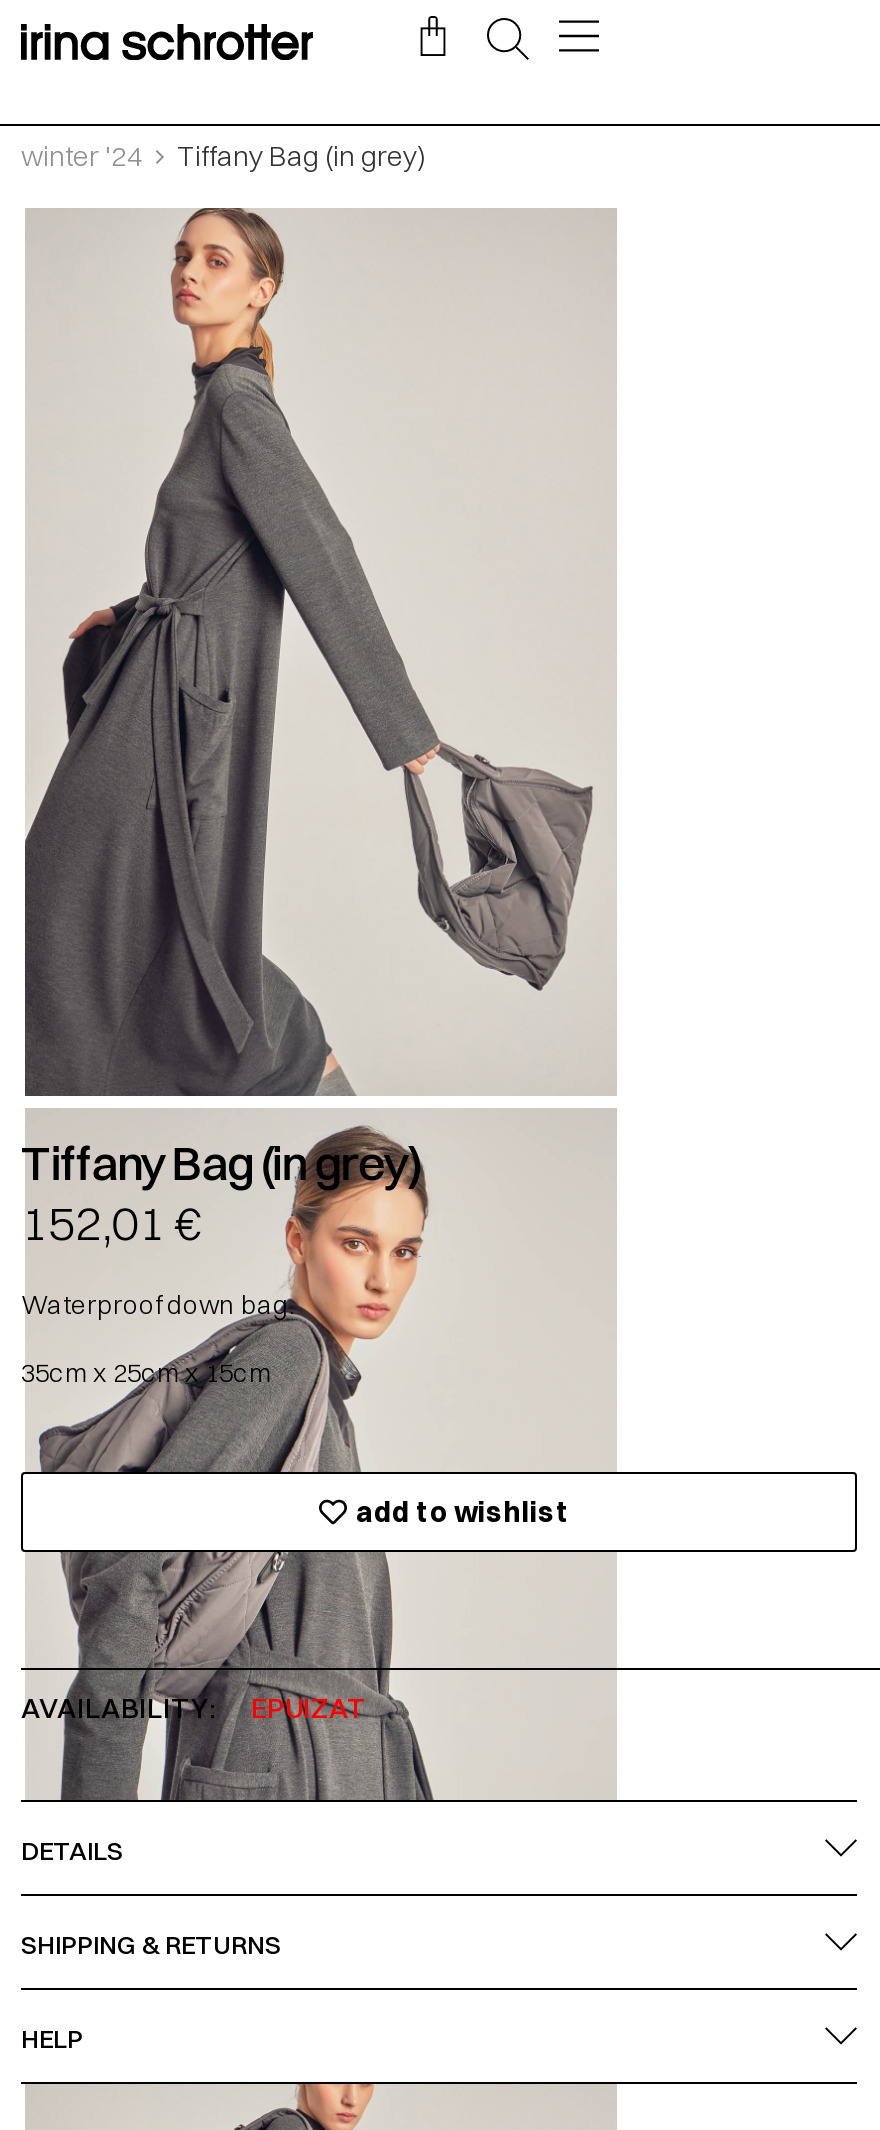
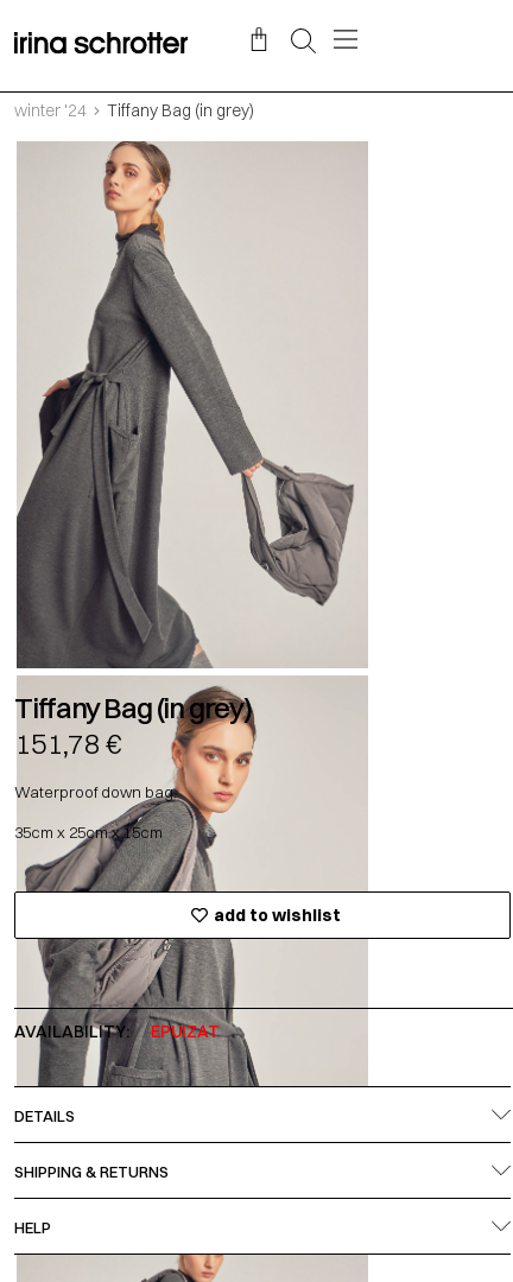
- 152,01 €
+ 151,78 €
